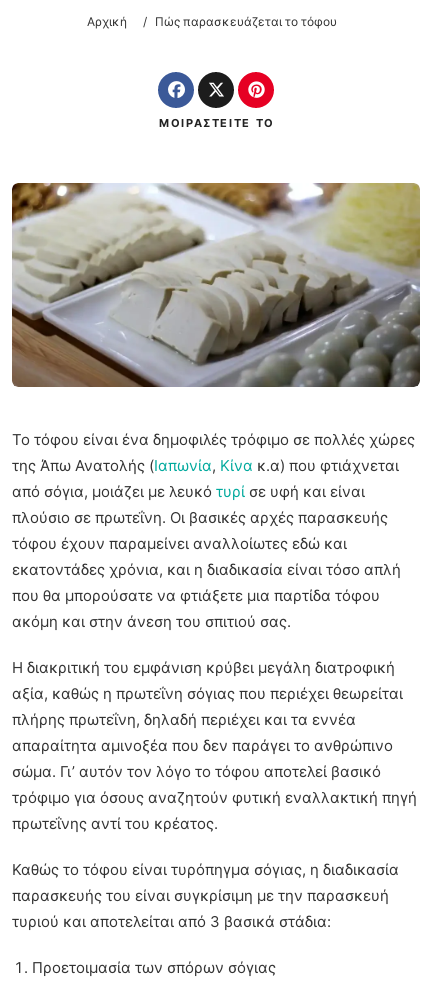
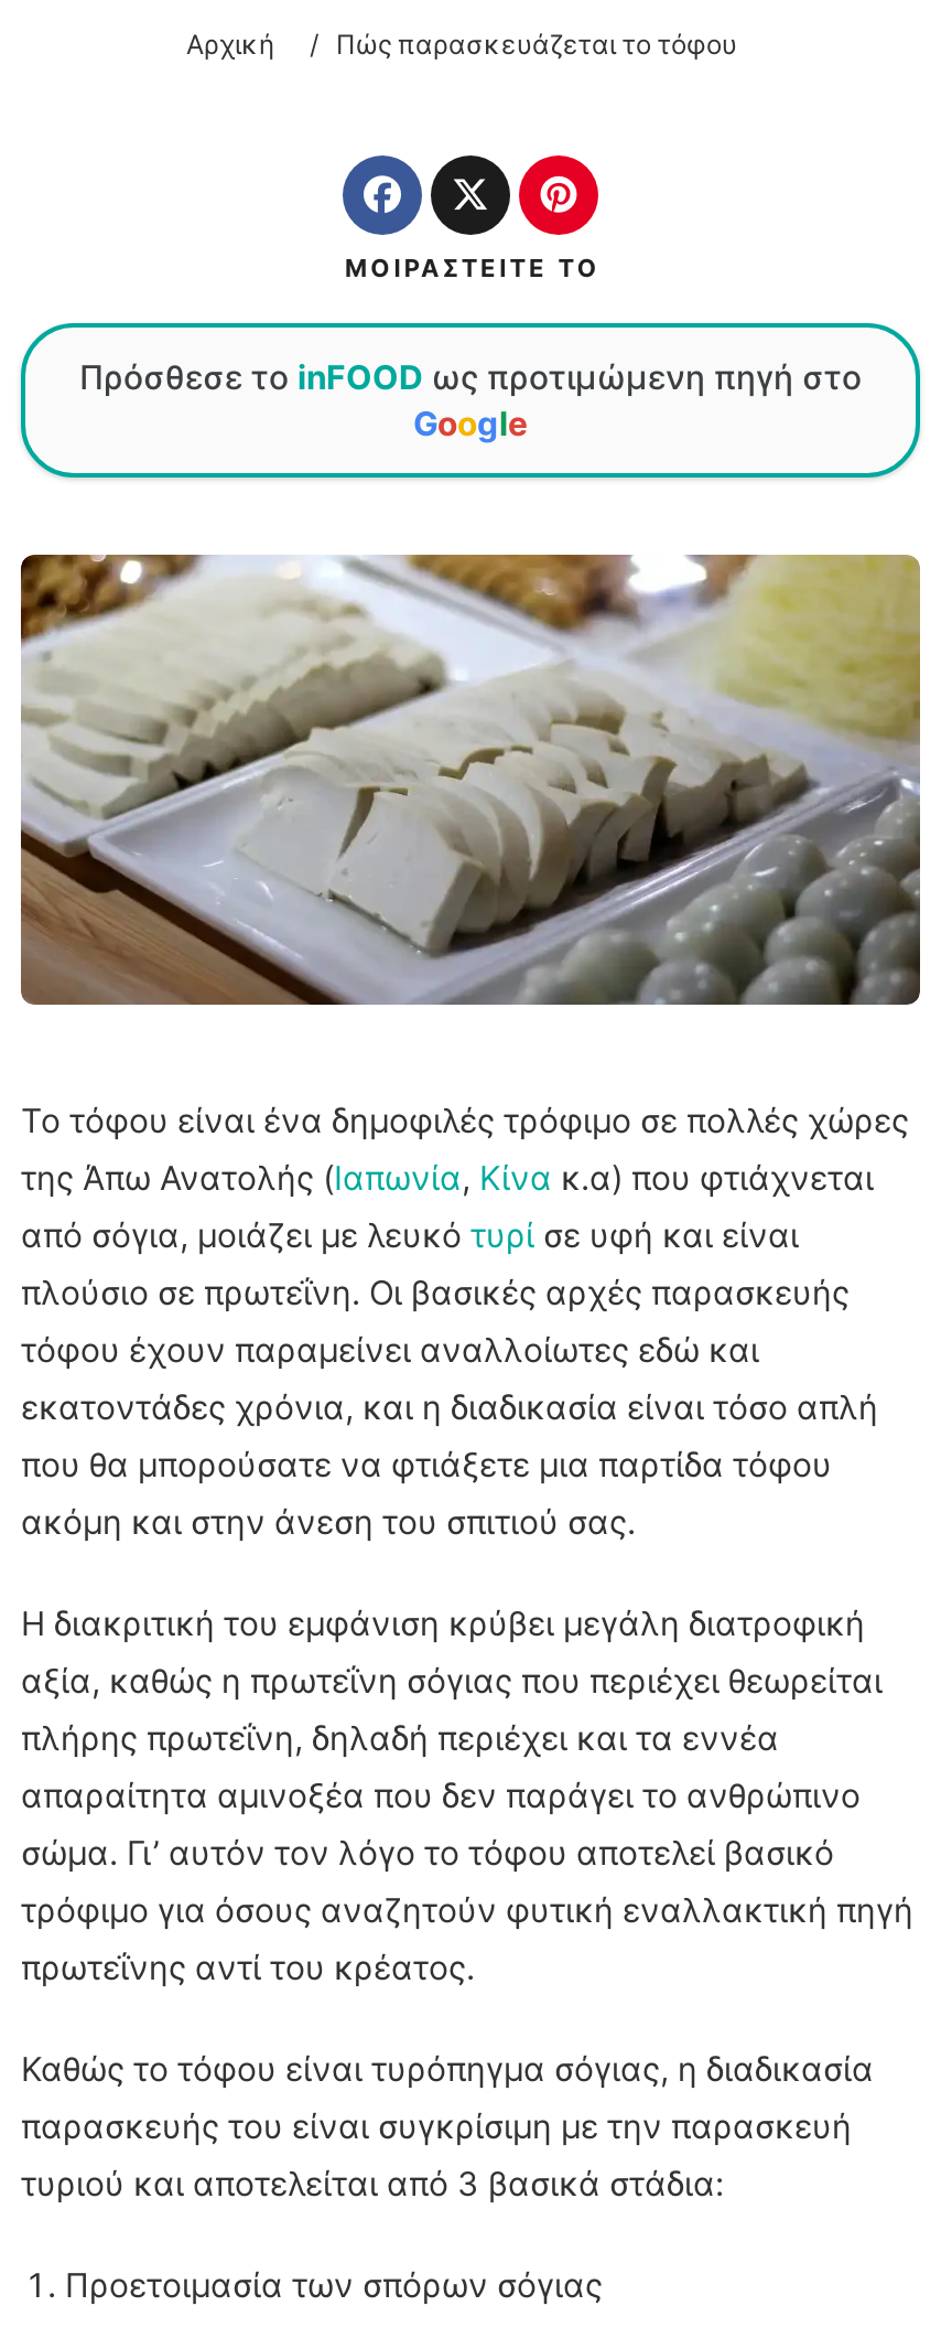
+ [image]
+ Πρόσθεσε το inFOOD ως προτιμώμενη πηγή στο
+ Google
